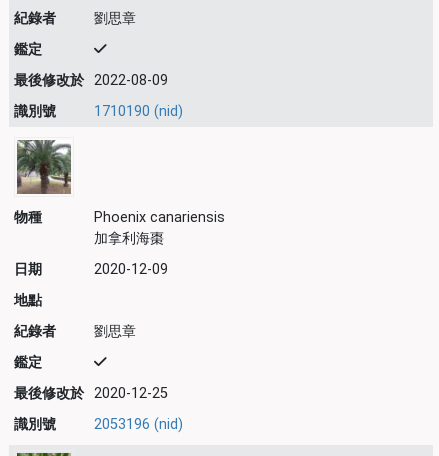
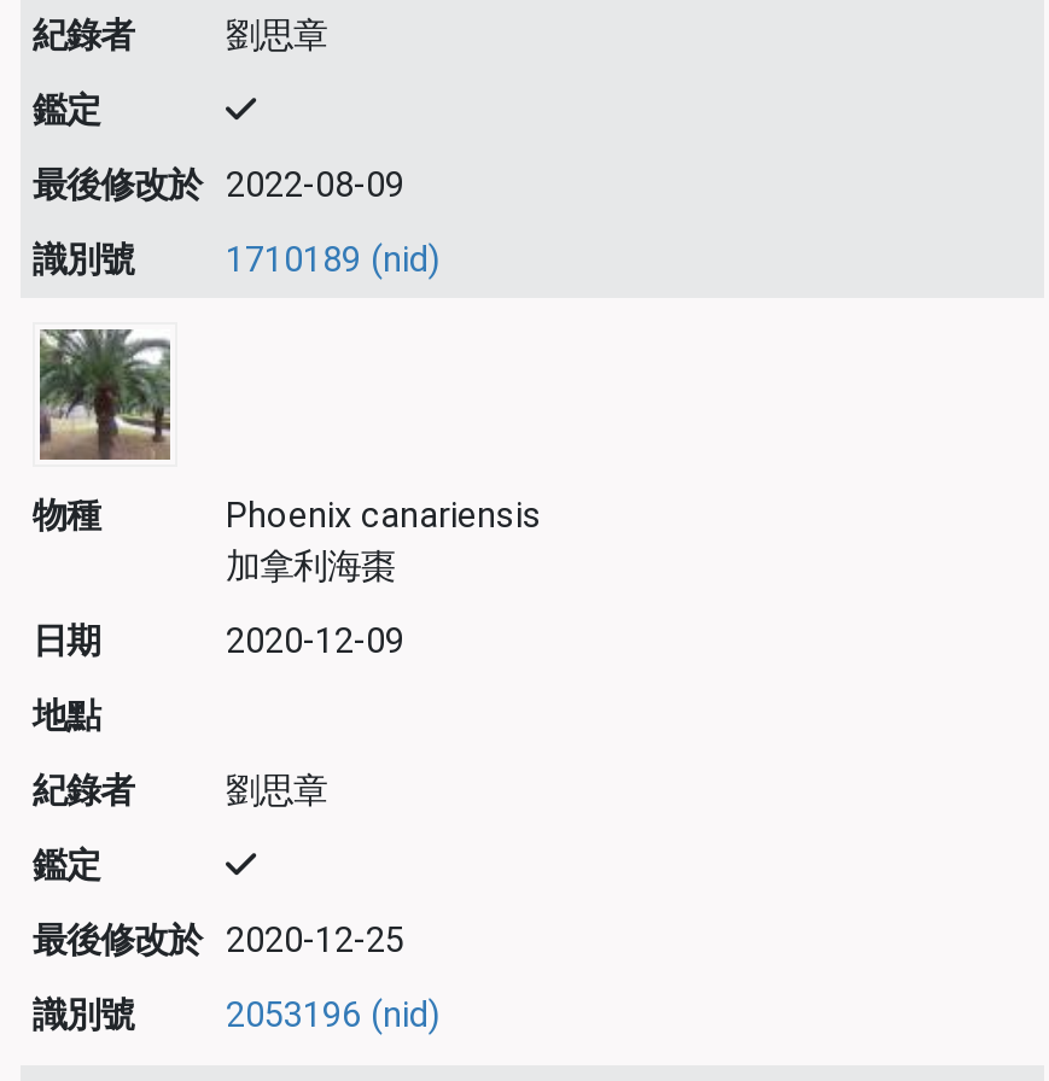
- 1710190 (nid)
+ 1710189 (nid)
